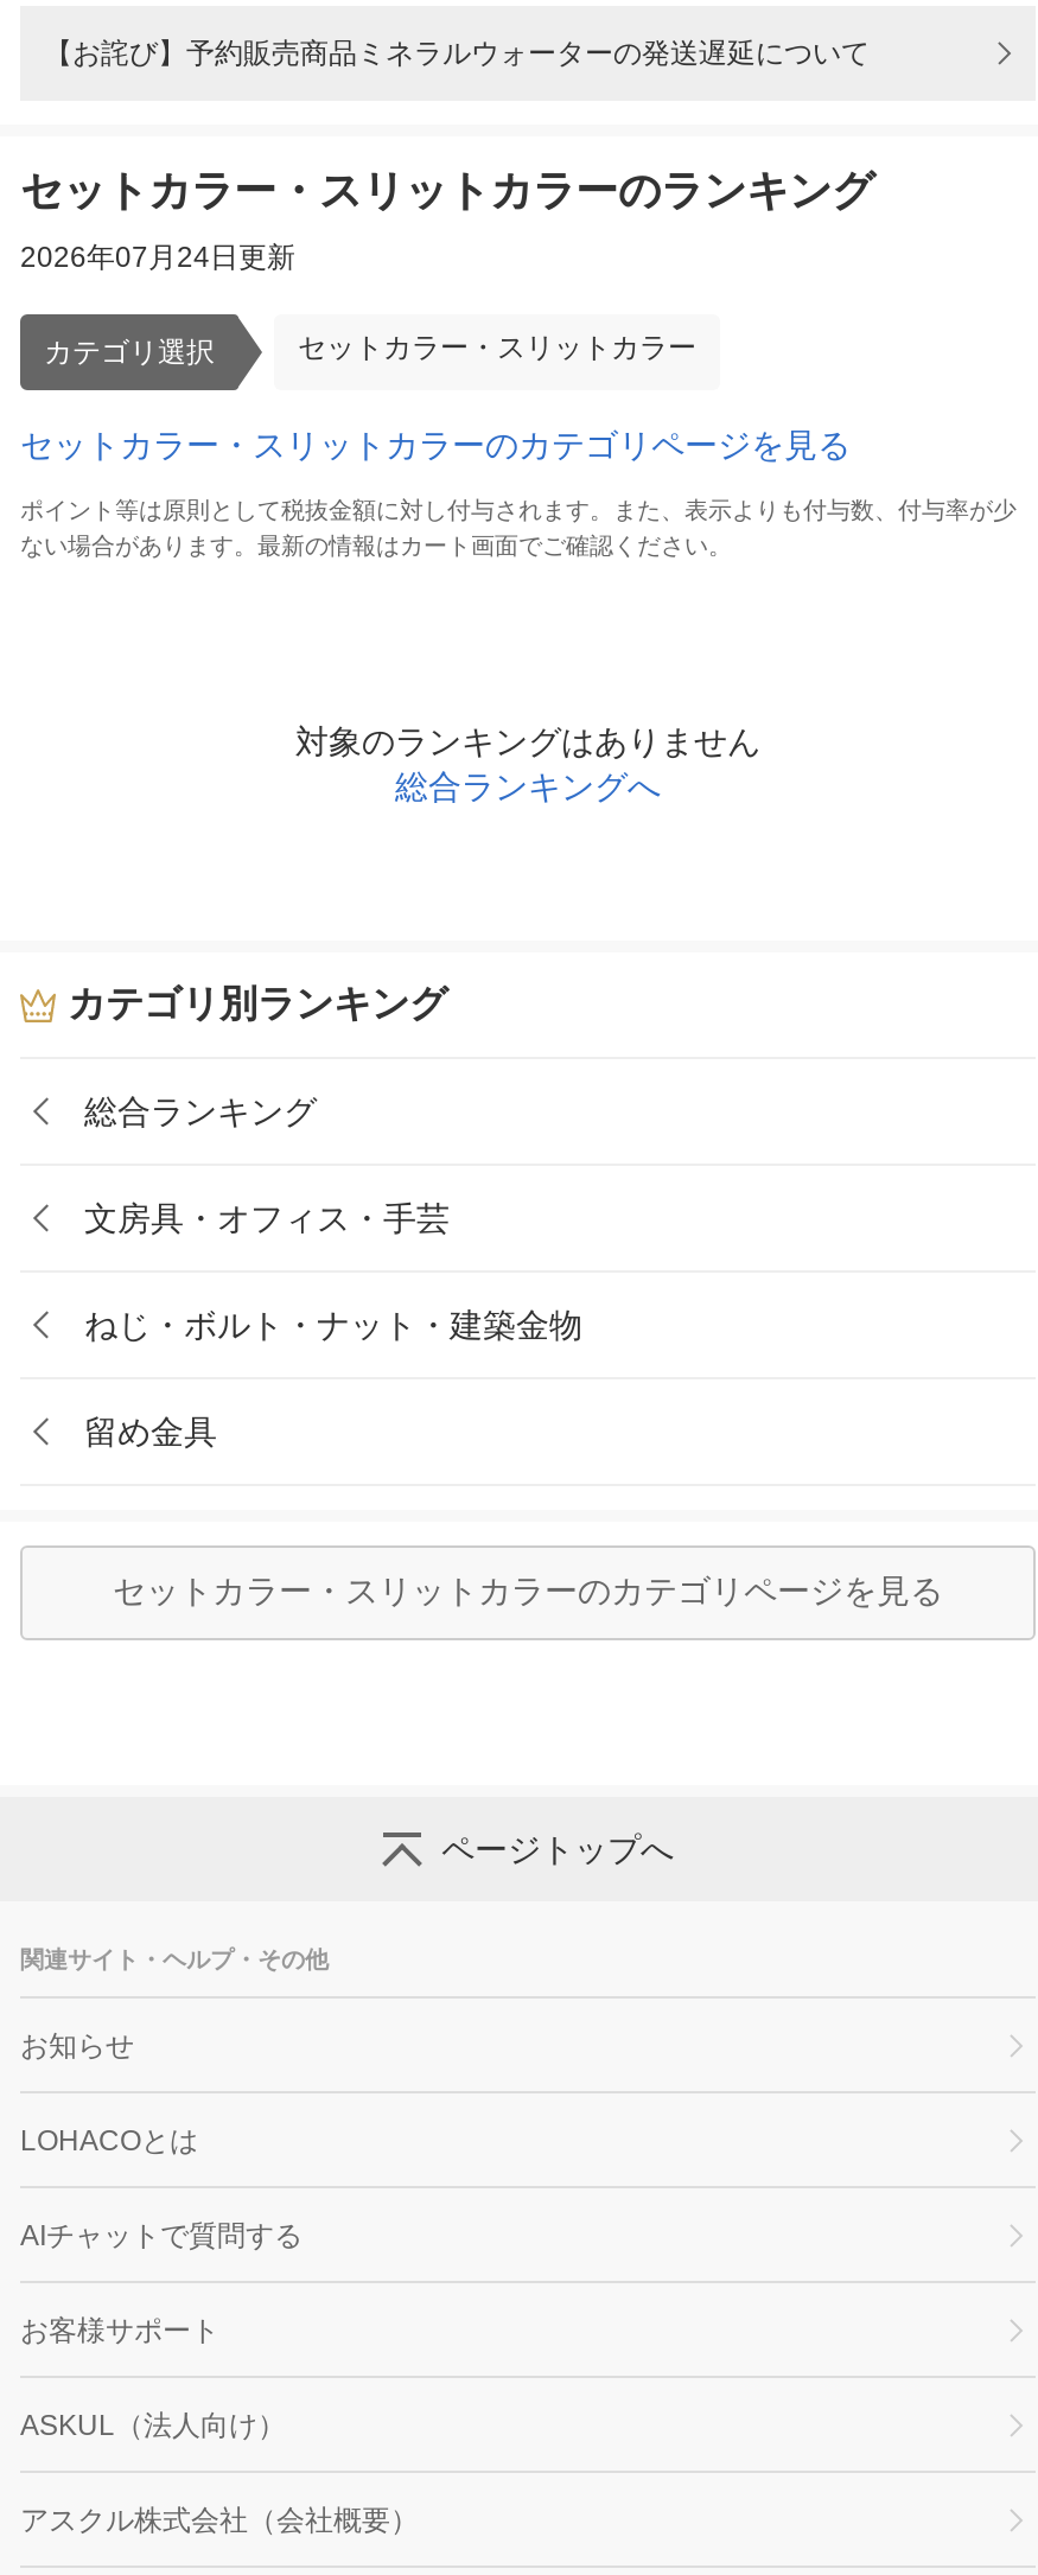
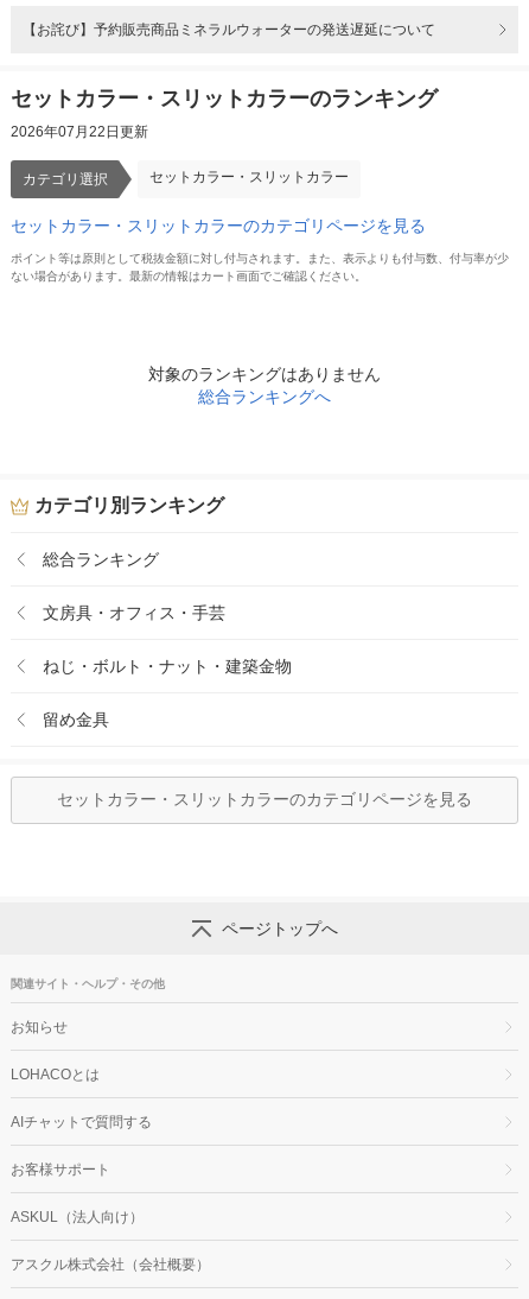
- 2026年07月24日更新
+ 2026年07月22日更新
